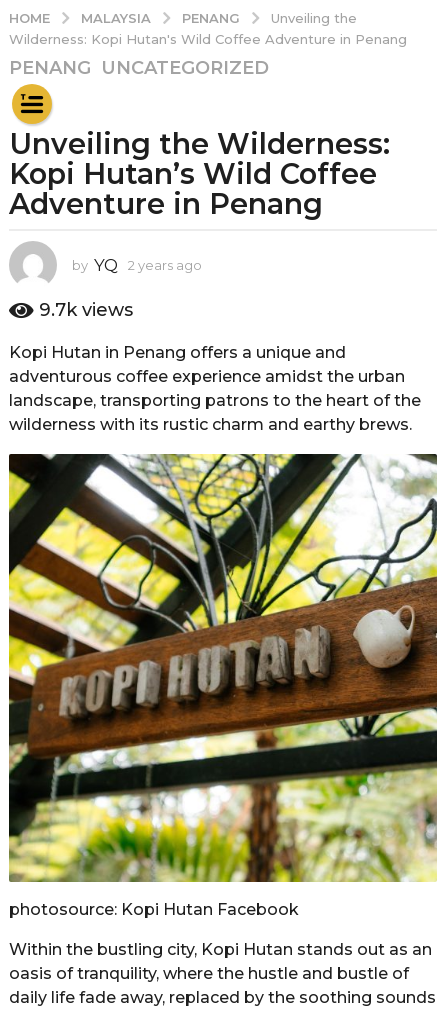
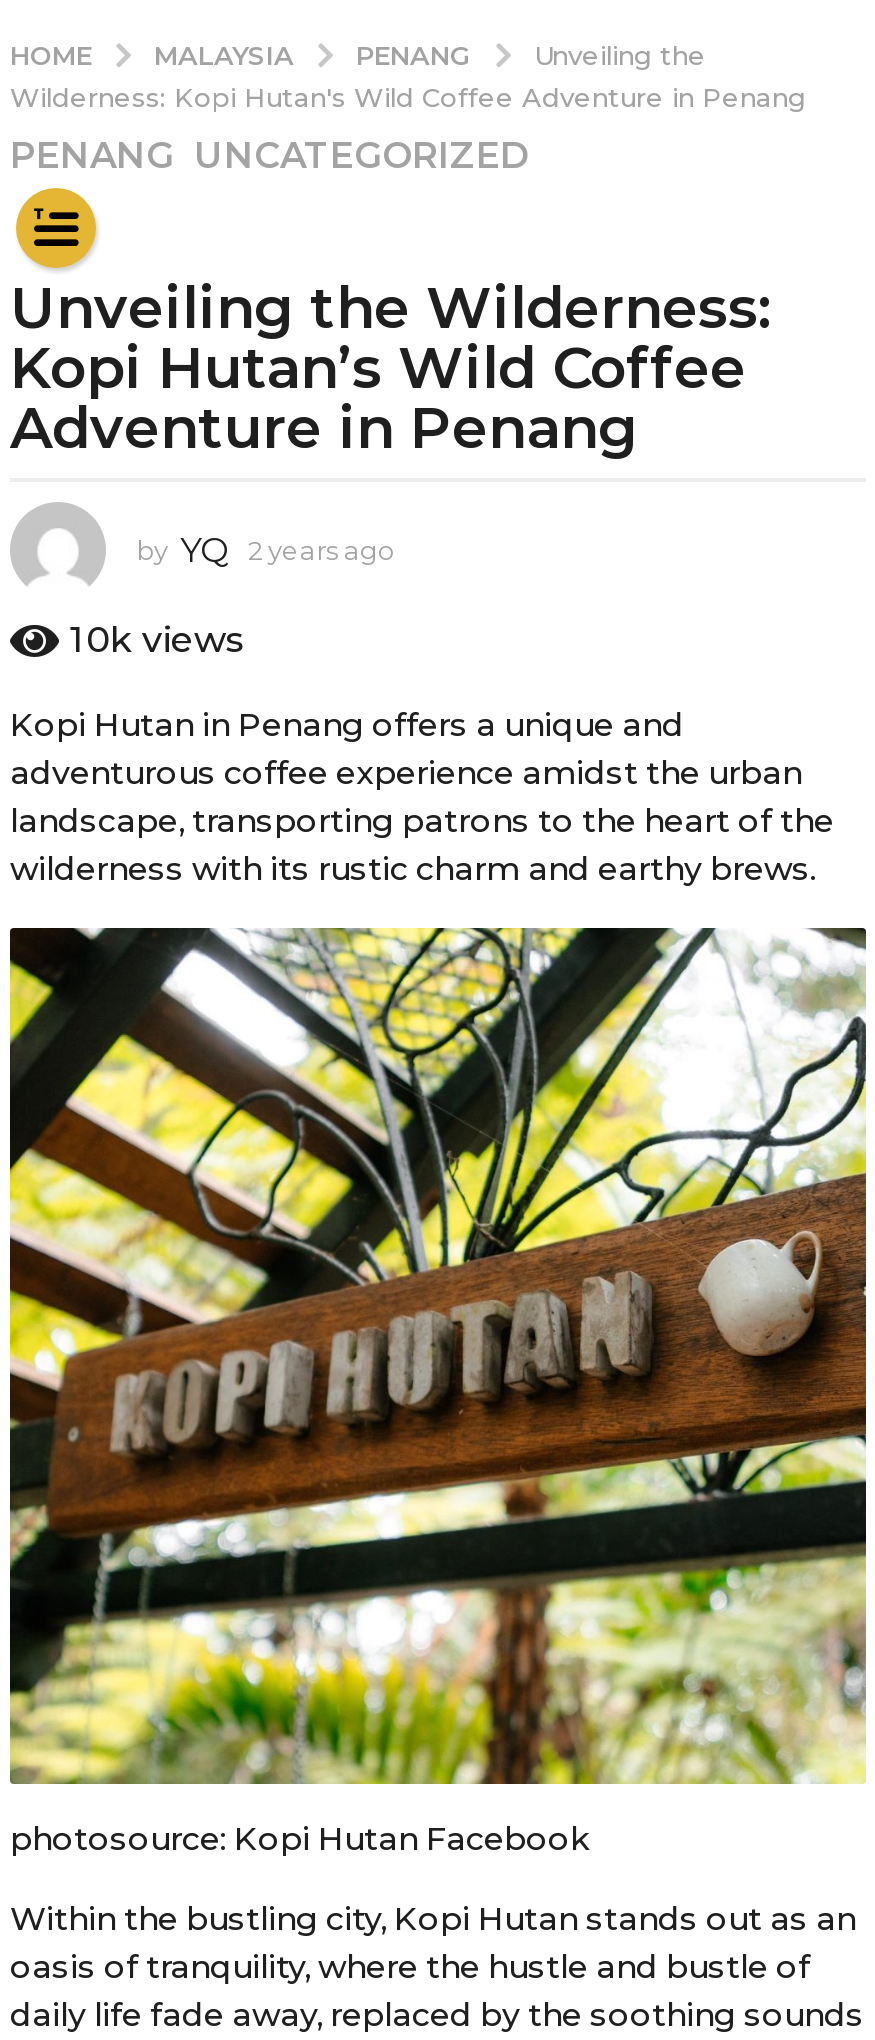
- 9.7k views
+ 10k views
